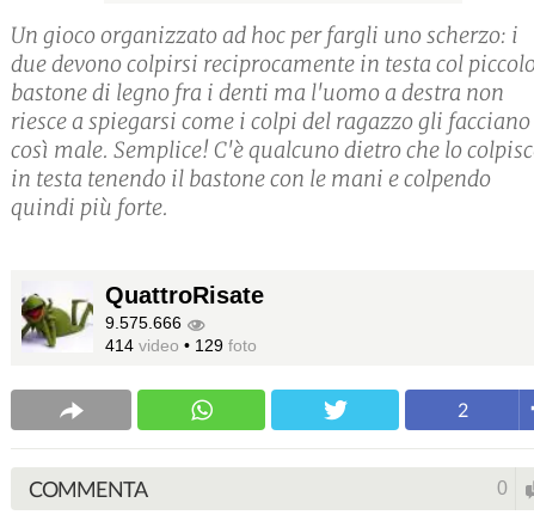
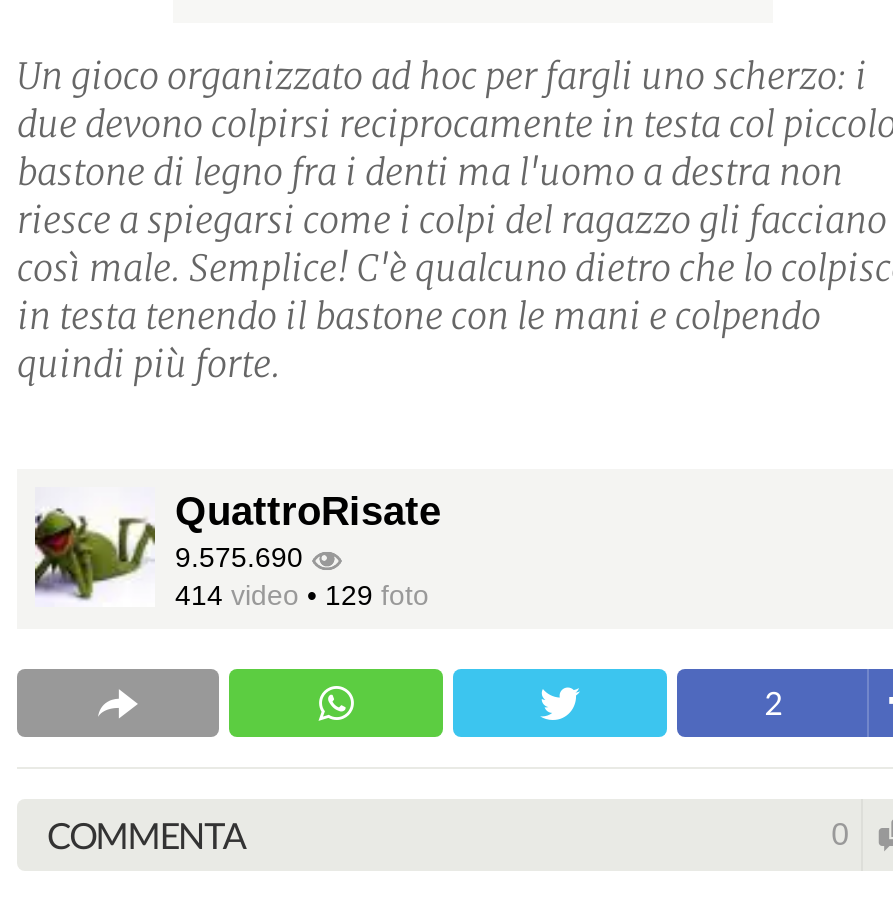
- 9.575.666
+ 9.575.690
